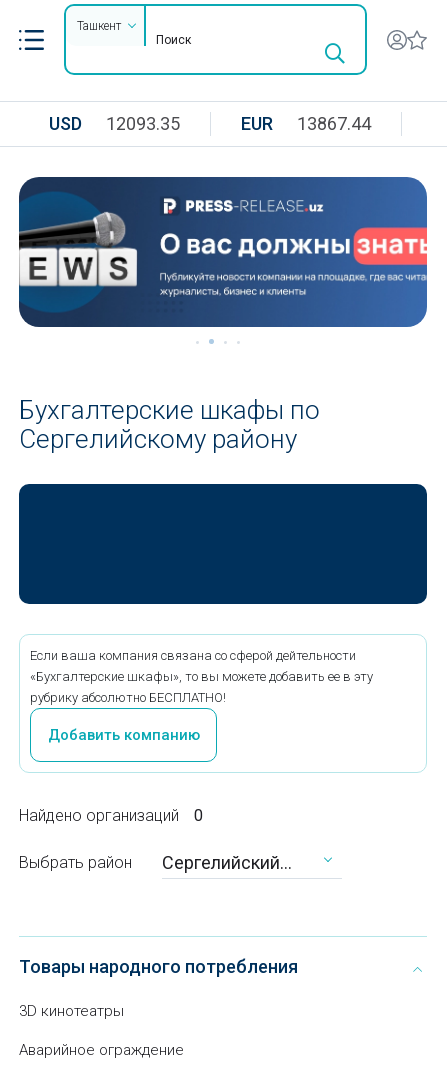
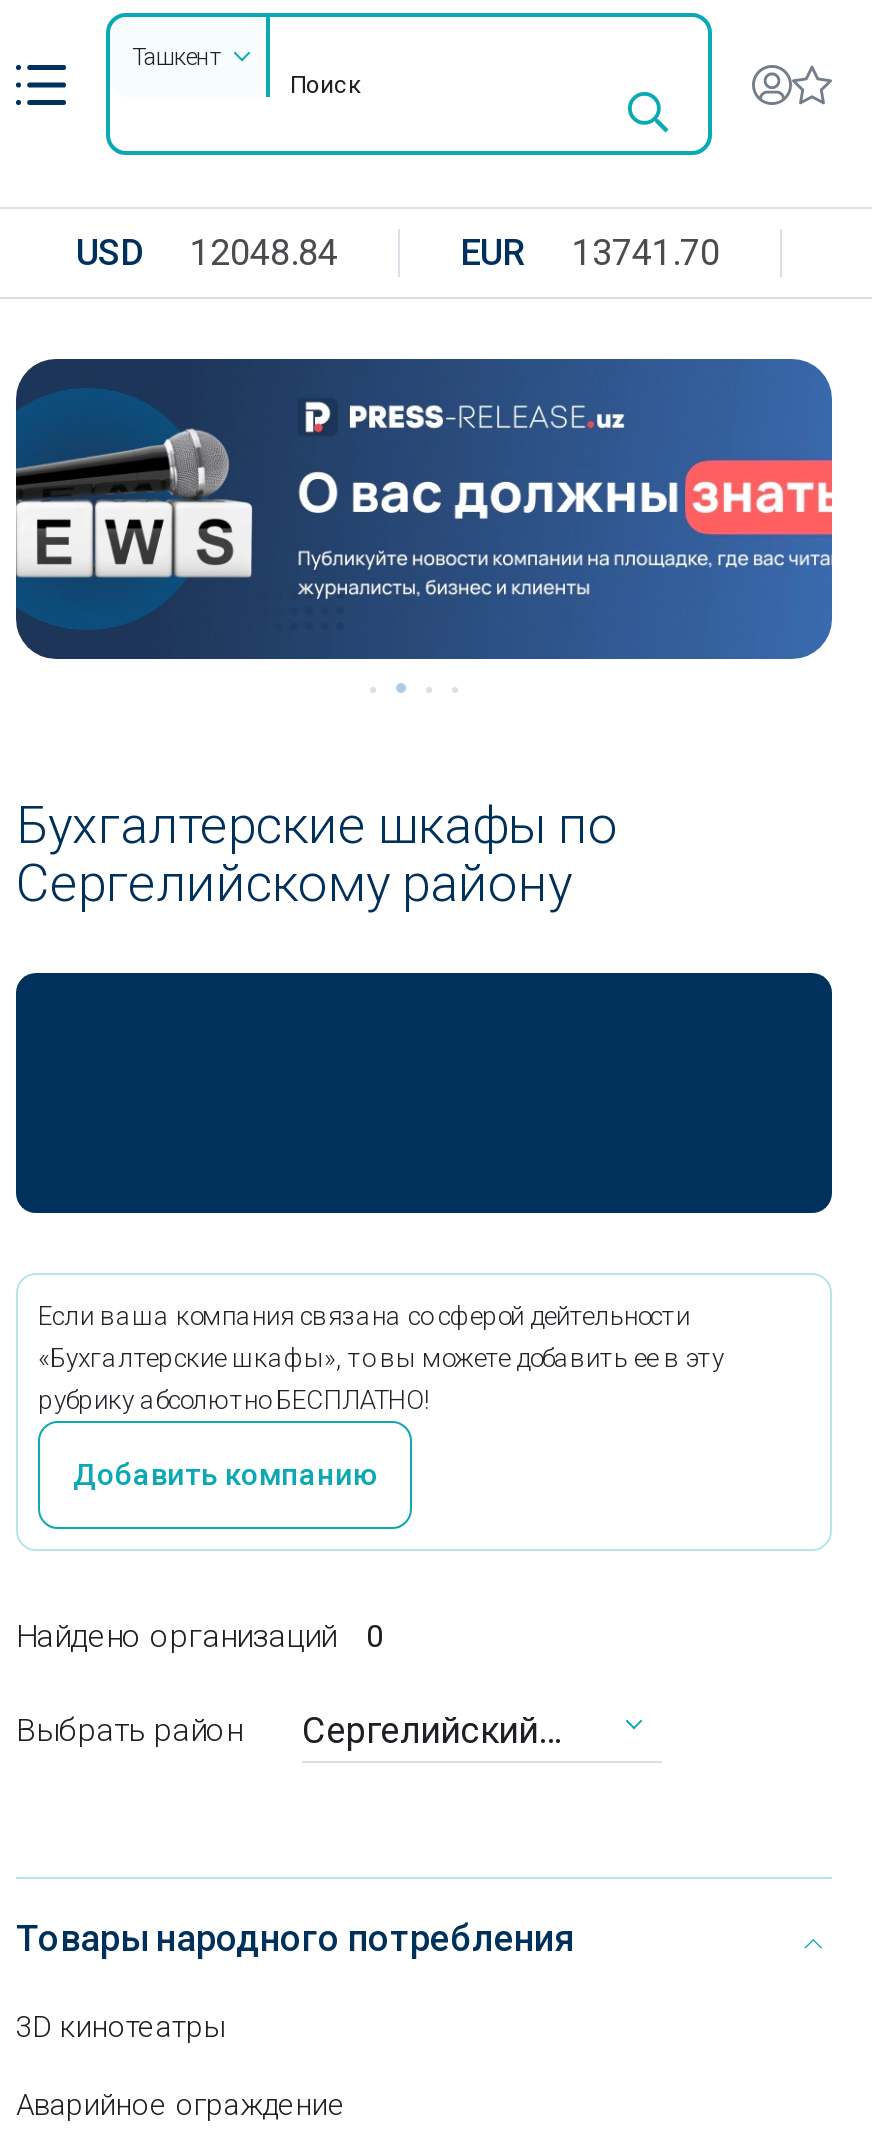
- USD 12093.35
+ USD 12048.84

- EUR 13867.44
+ EUR 13741.70
